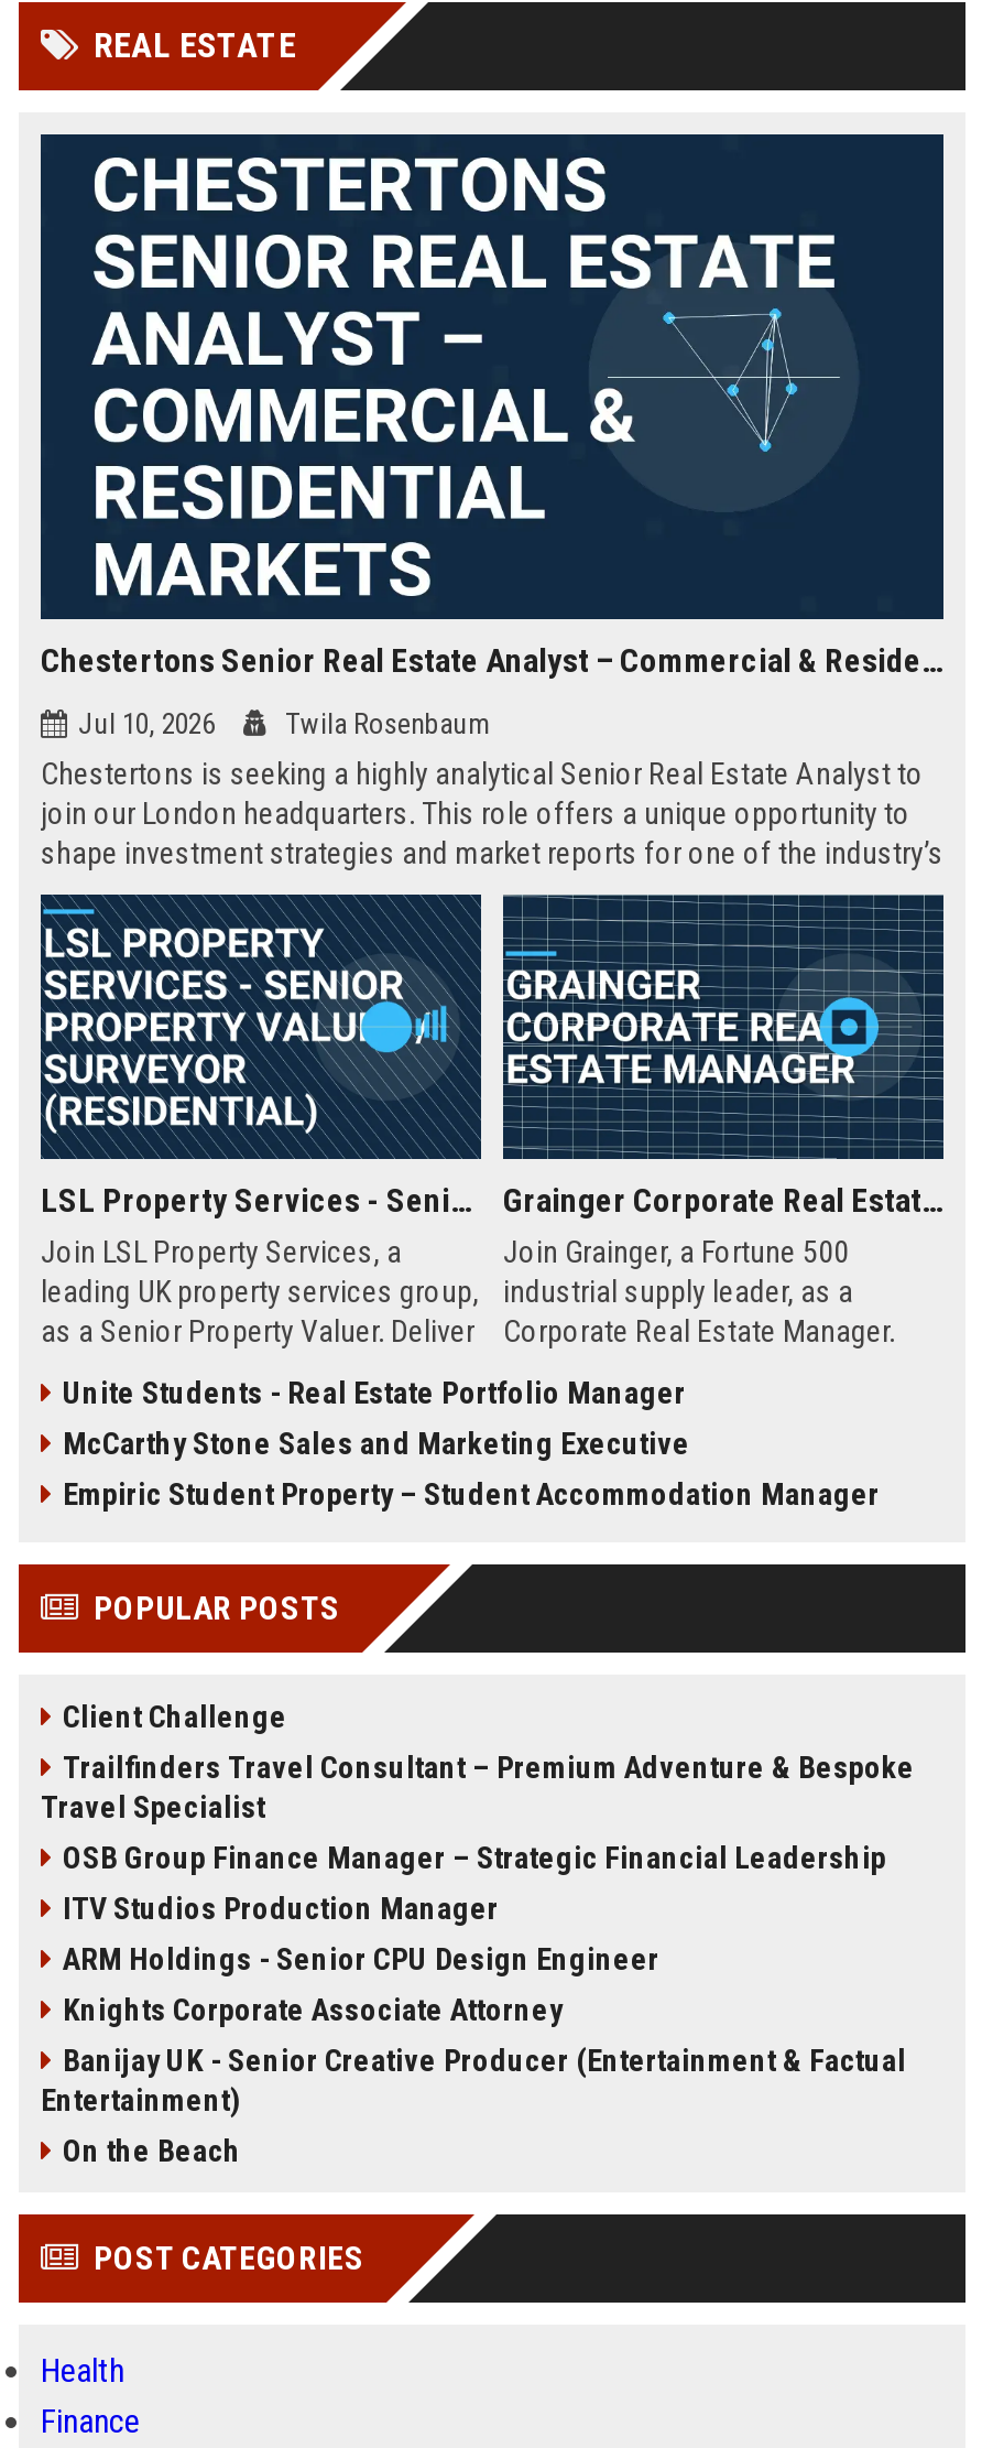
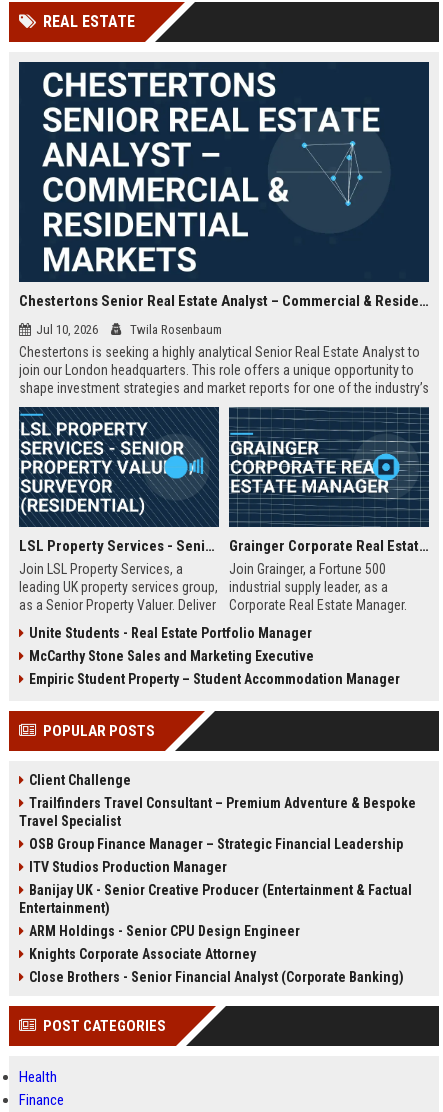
moved down: ARM Holdings - Senior CPU Design Engineer | Knights Corporate Associate Attorney

moved up: Banijay UK - Senior Creative Producer (Entertainment & Factual | Entertainment)

- On the Beach
+ Close Brothers - Senior Financial Analyst (Corporate Banking)
